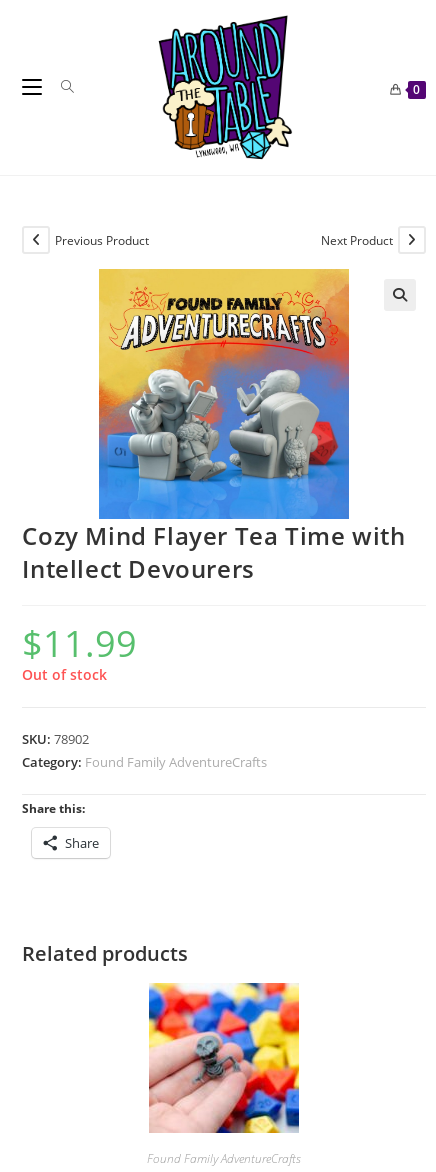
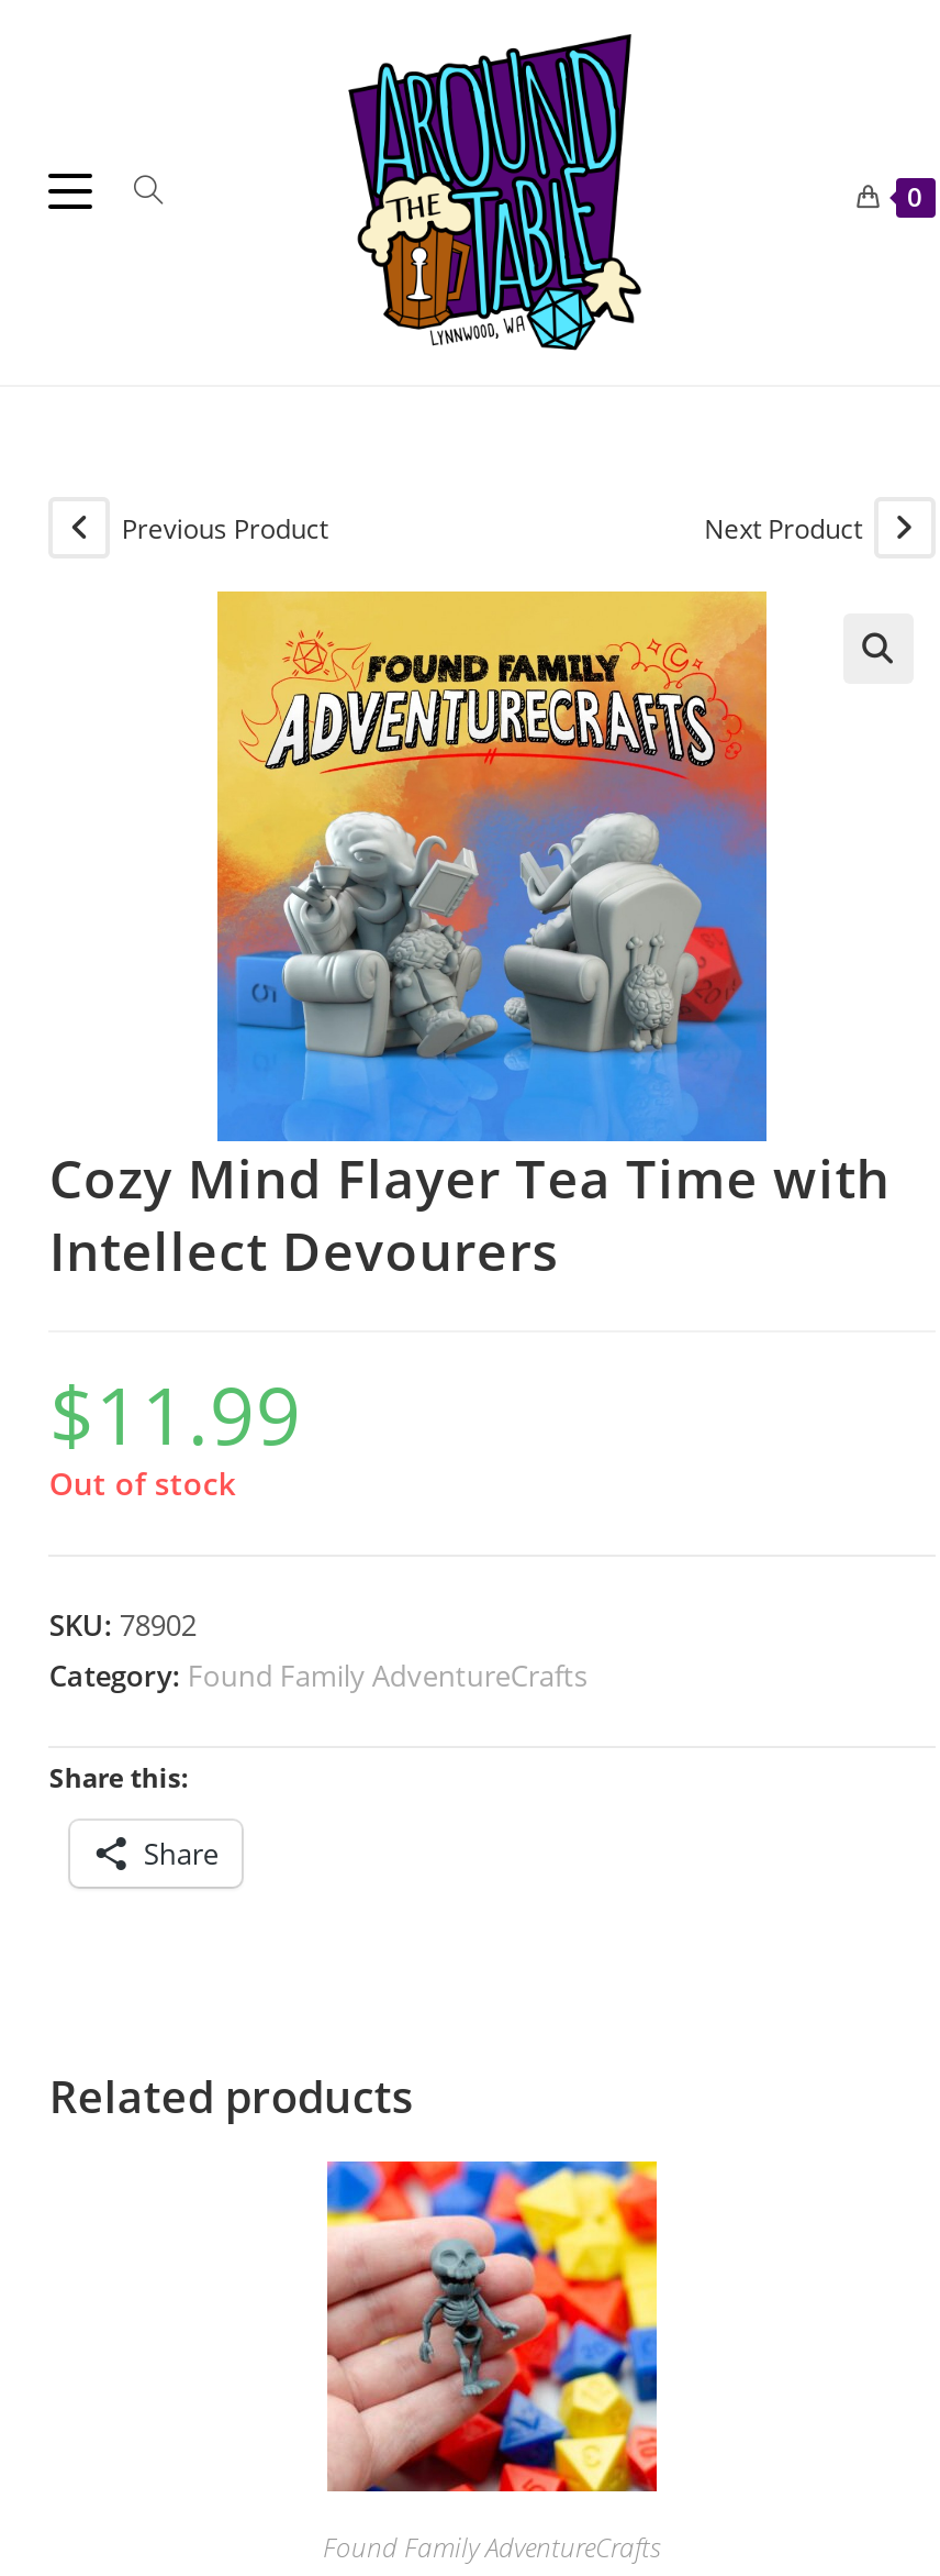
- [image]
+ [image]
